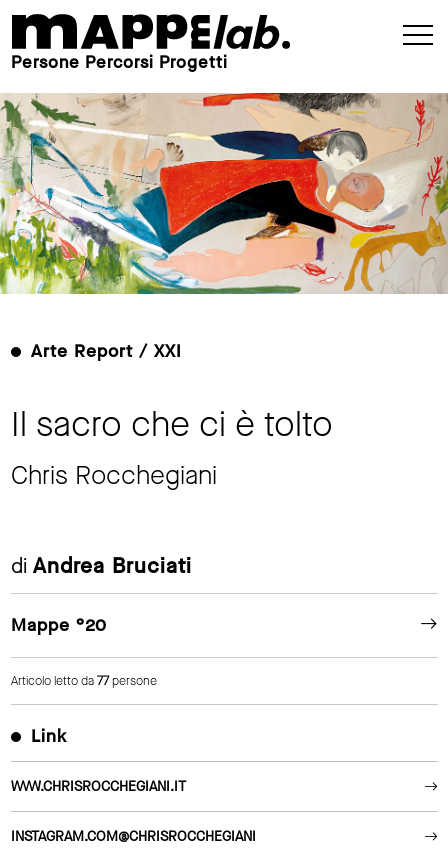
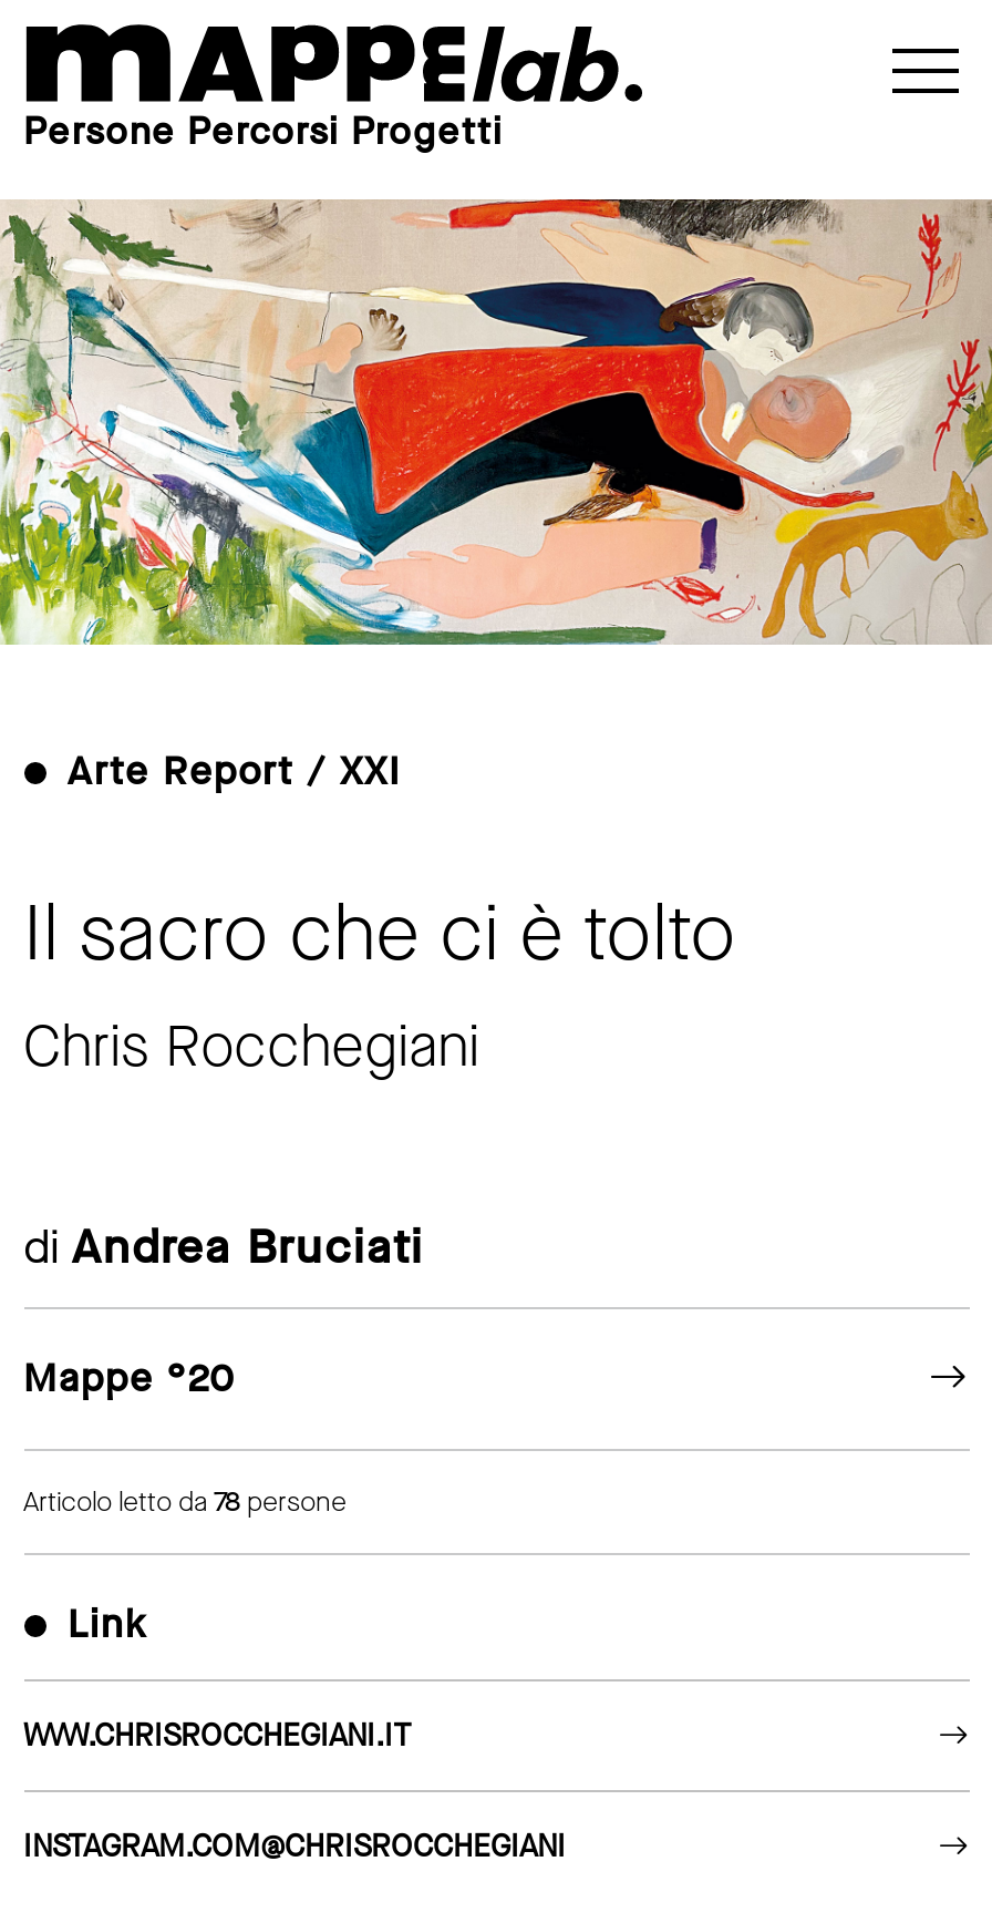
- Articolo letto da 77 persone
+ Articolo letto da 78 persone
